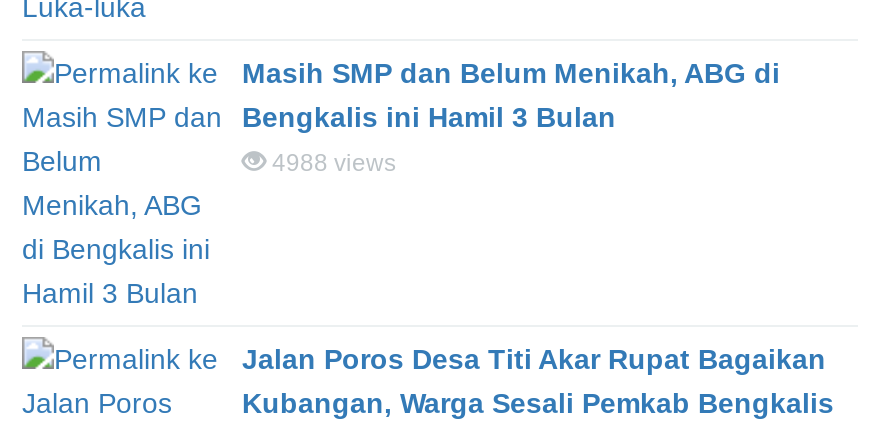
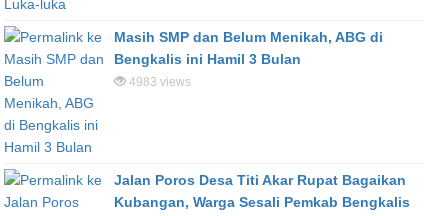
- 4988 views
+ 4983 views
